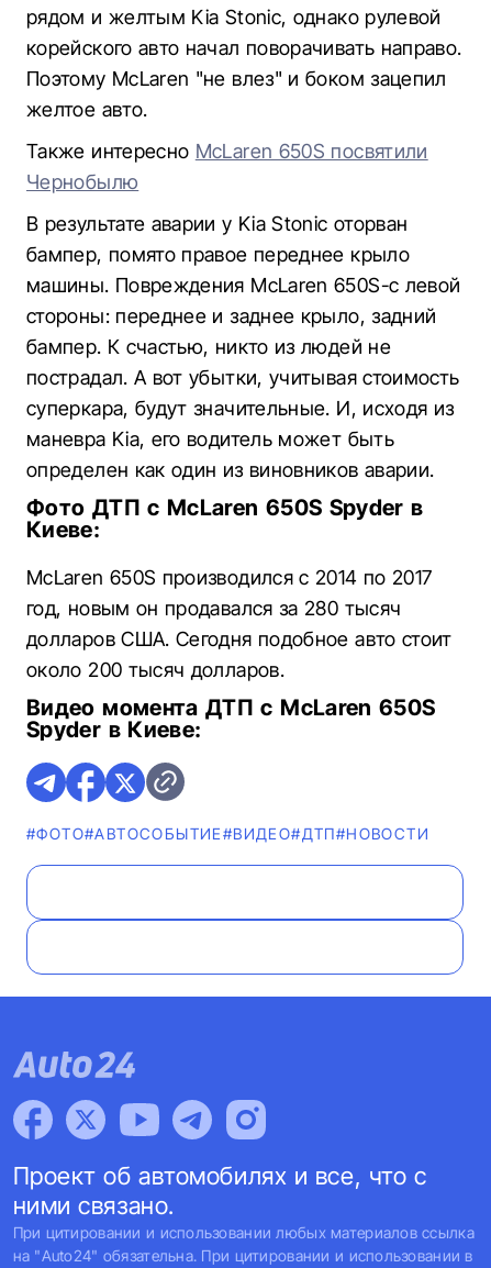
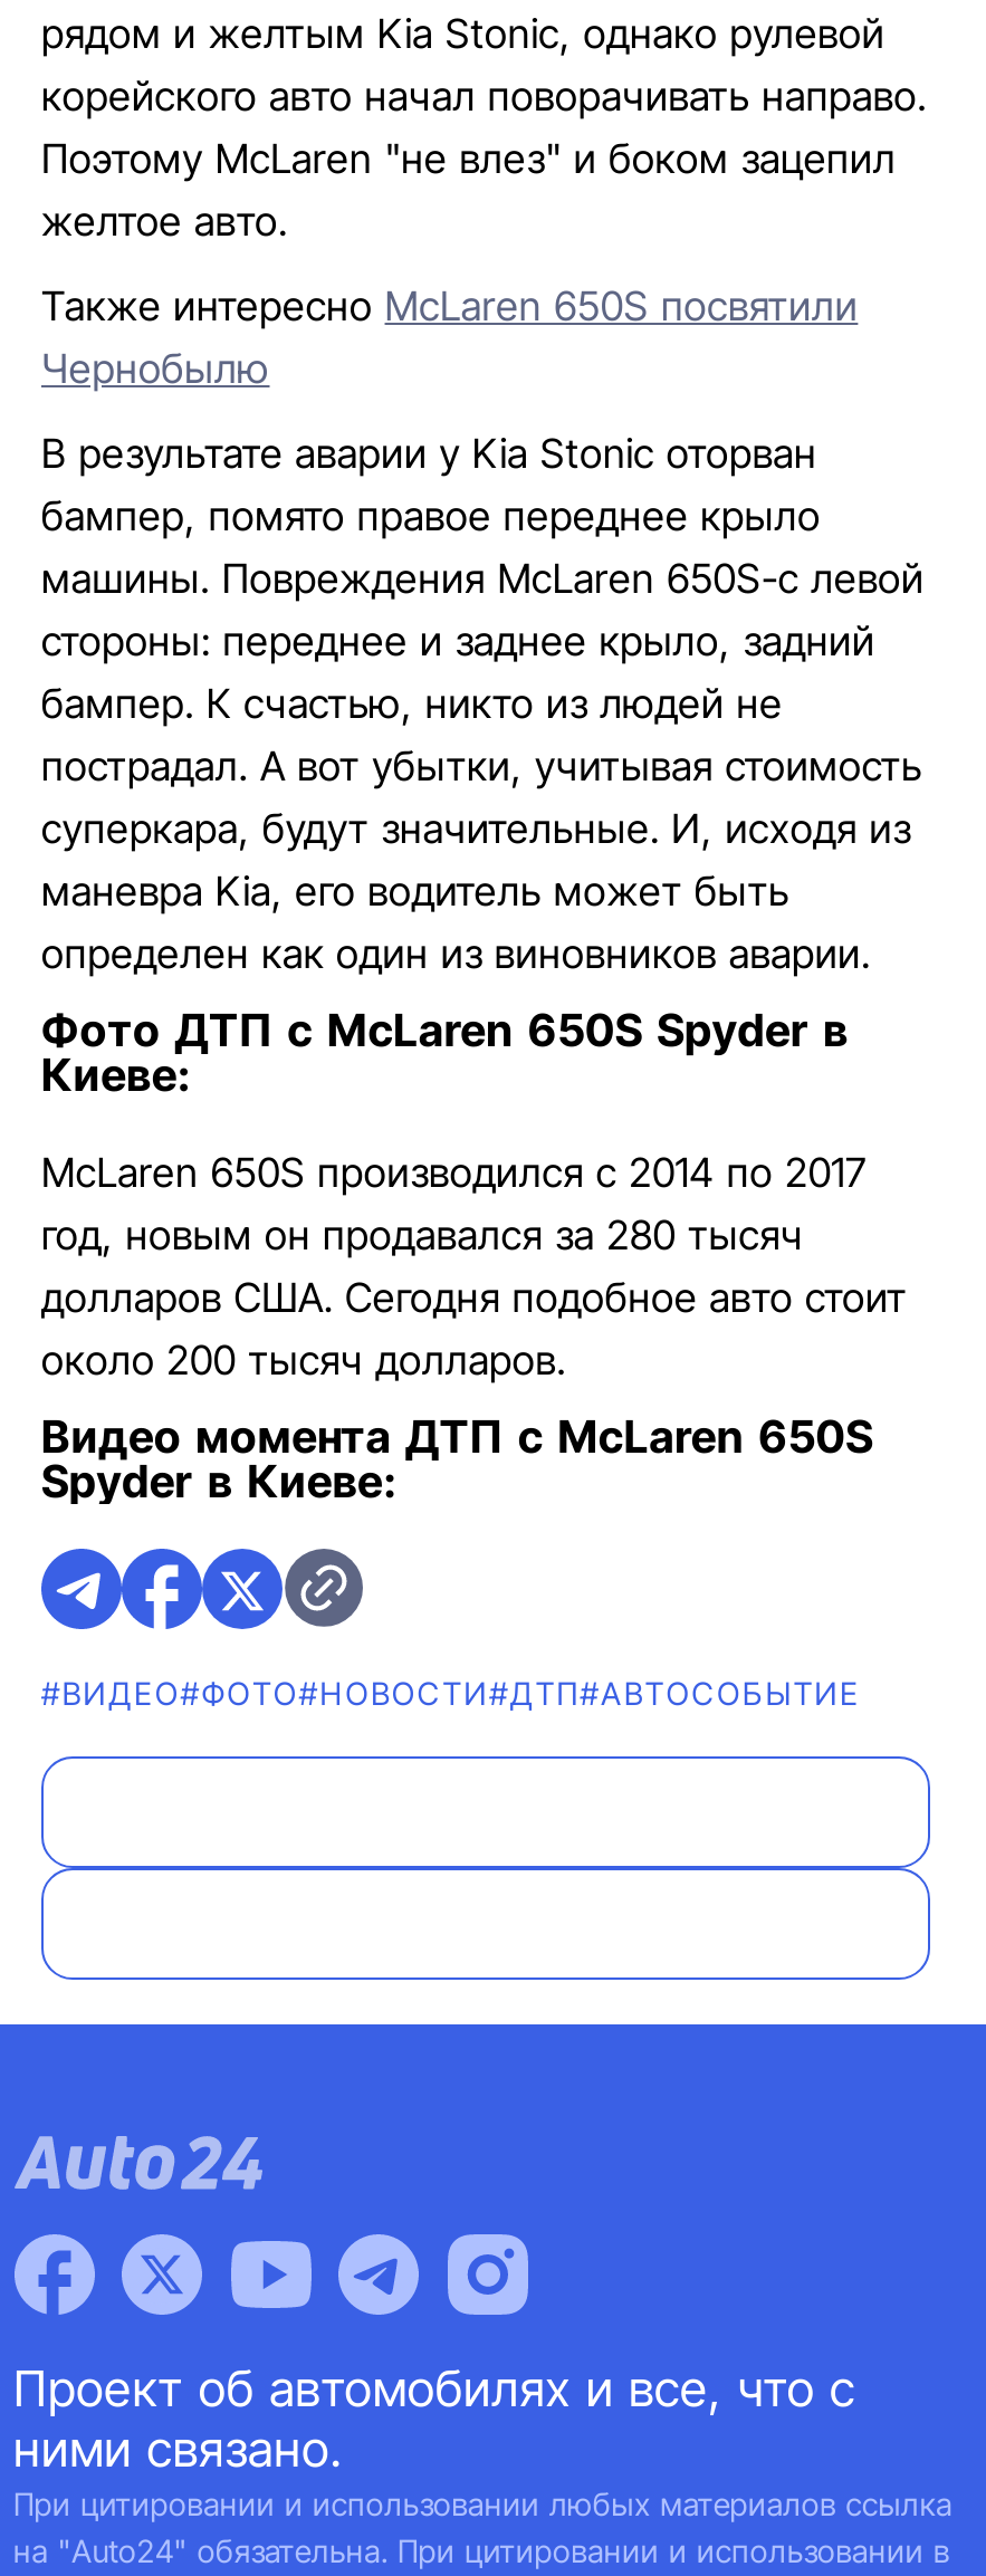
- #ФОТО#АВТОСОБЫТИЕ#ВИДЕО#ДТП#НОВОСТИ
+ #ВИДЕО#ФОТО#НОВОСТИ#ДТП#АВТОСОБЫТИЕ
